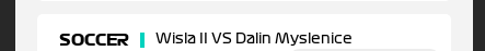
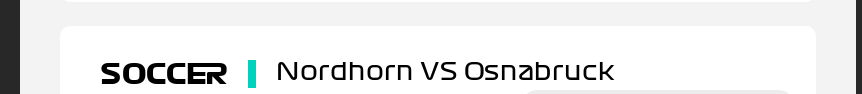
- Wisla II VS Dalin Myslenice
+ Nordhorn VS Osnabruck
